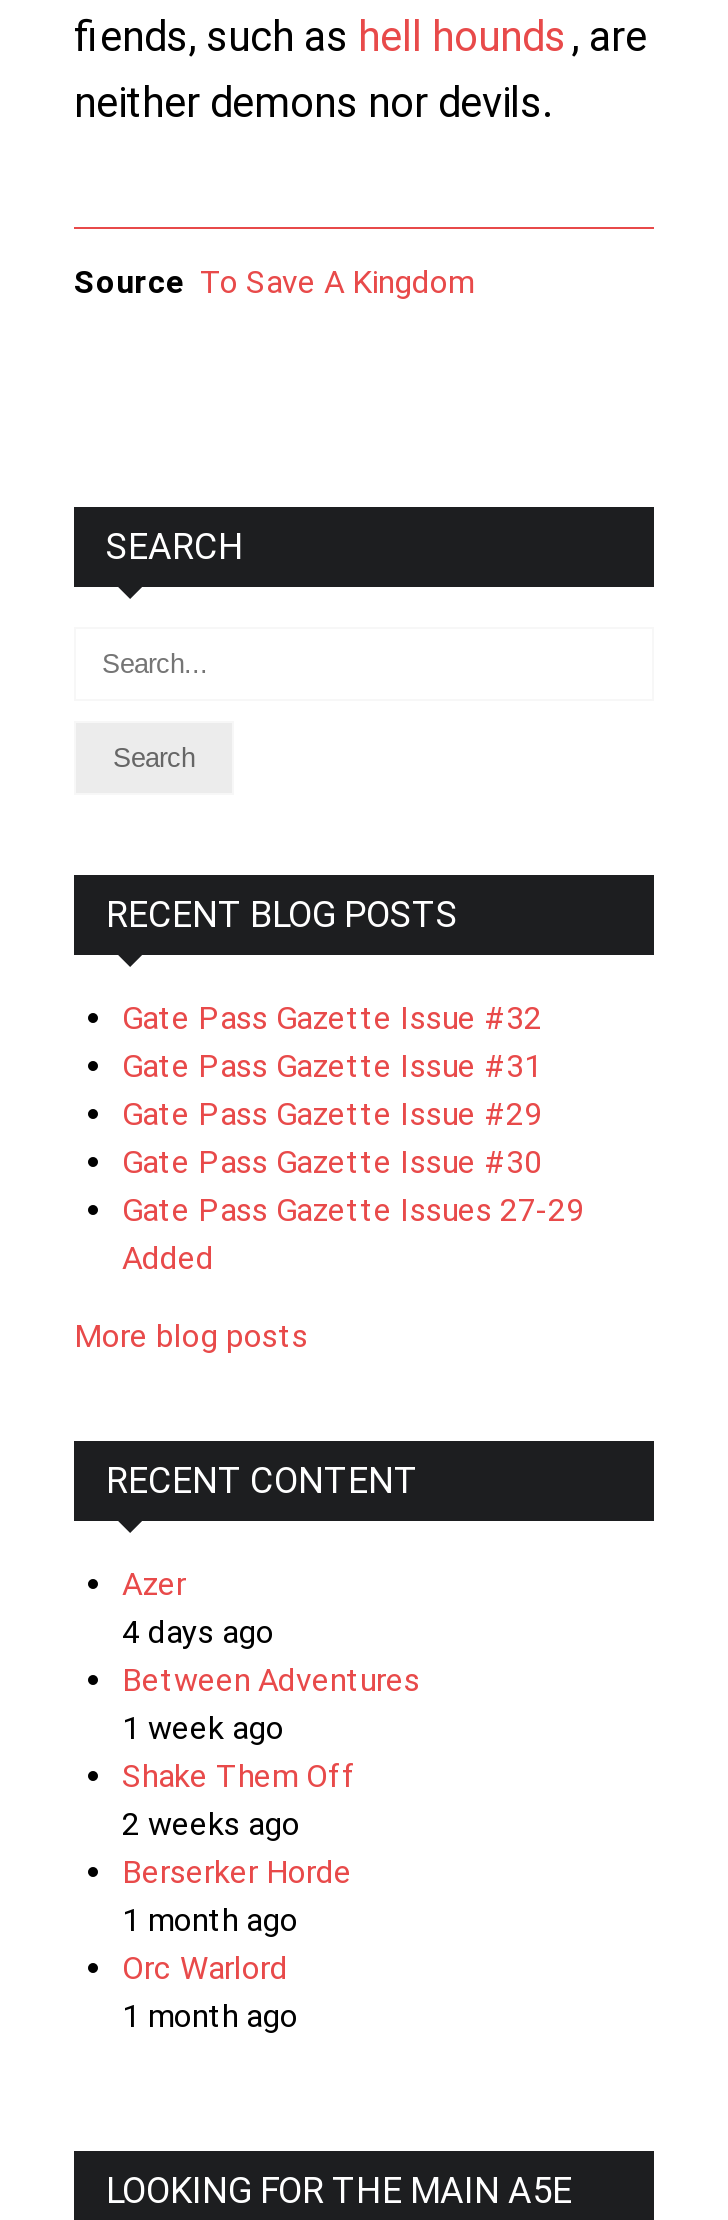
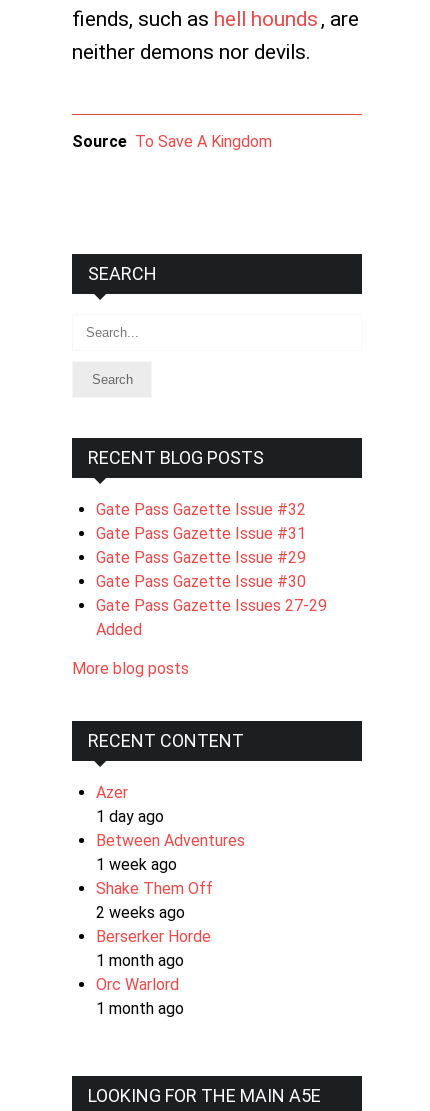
- 4 days ago
+ 1 day ago
